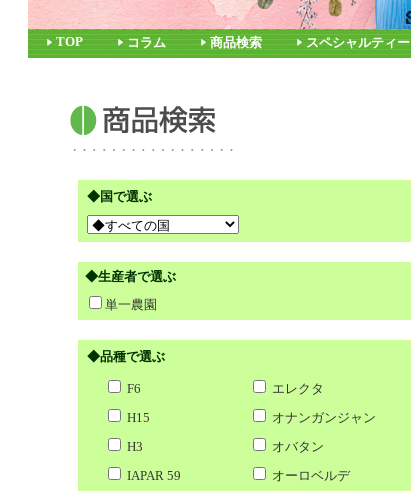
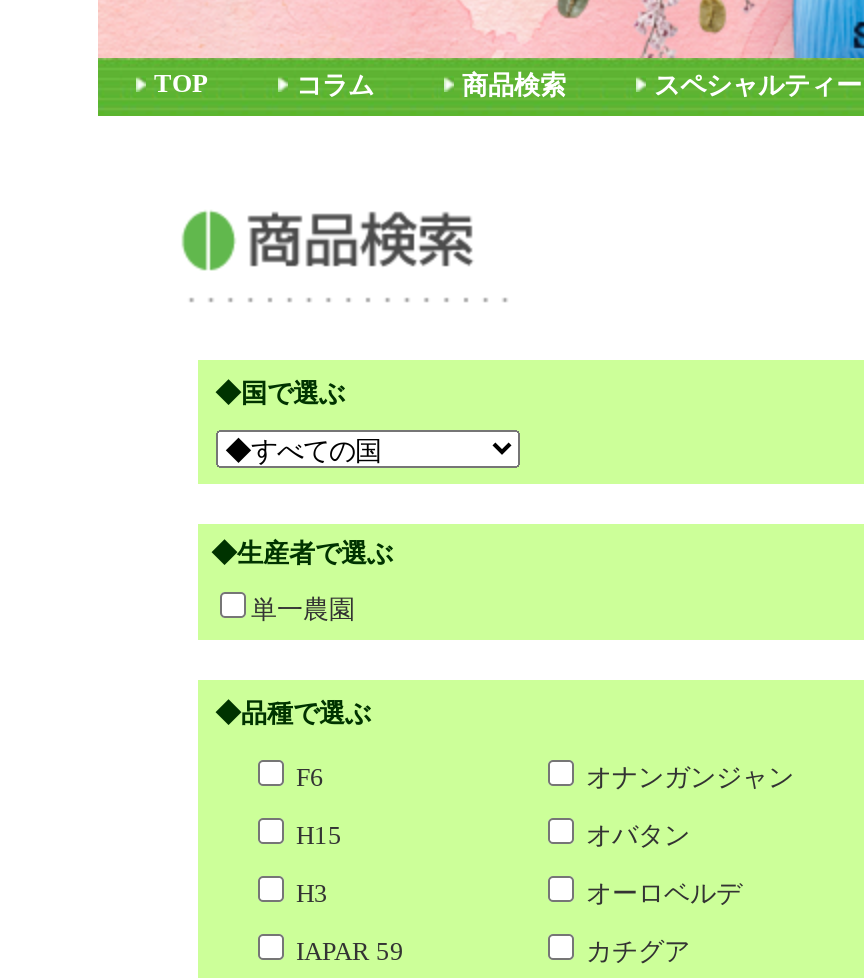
- エレクタ

moved up: オナンガンジャン

moved up: オバタン

moved up: オーロベルデ

+ カチグア
